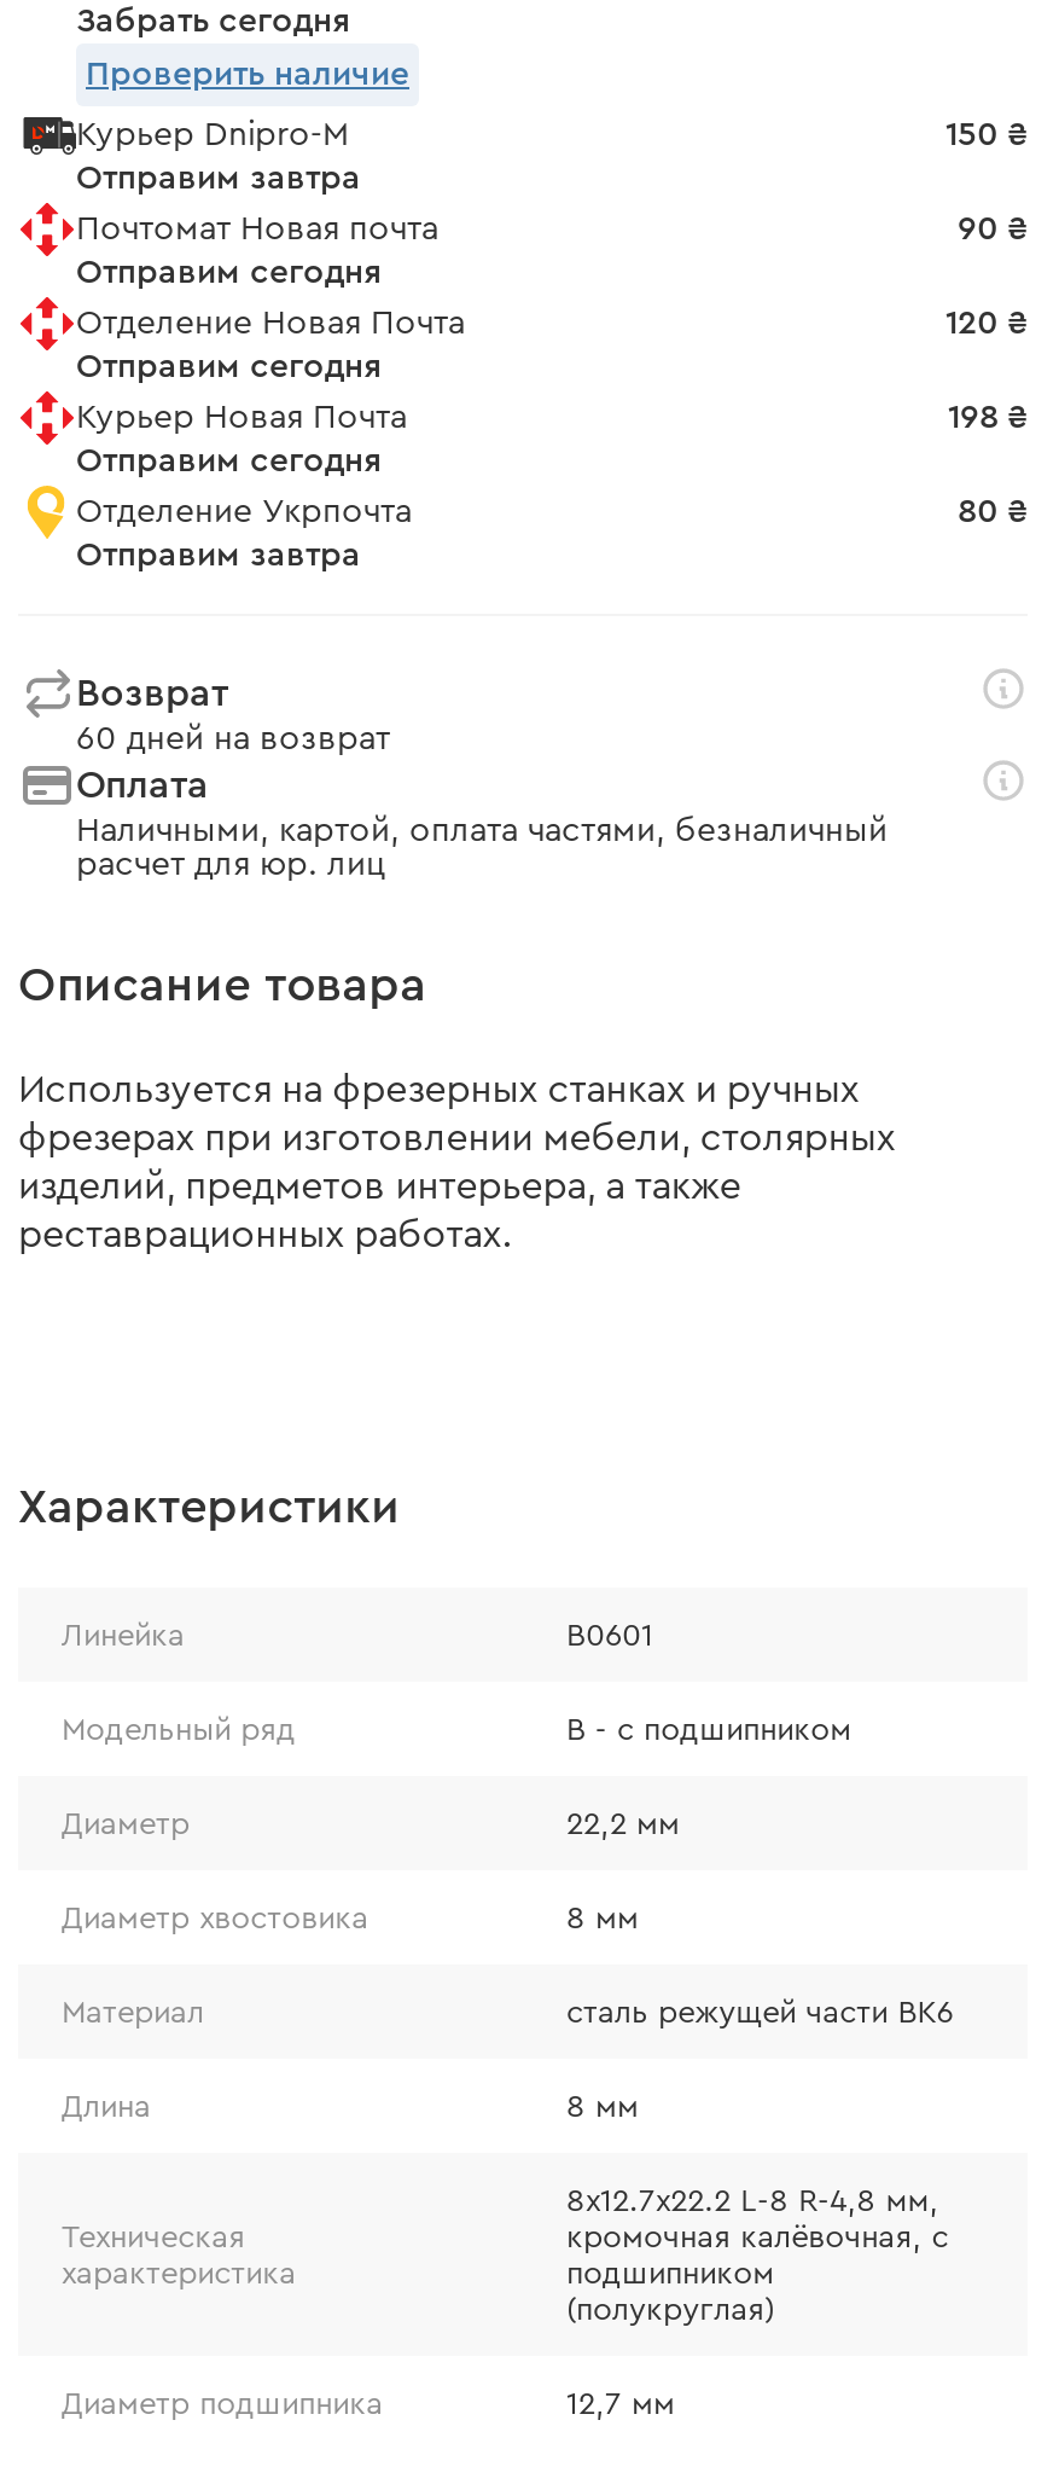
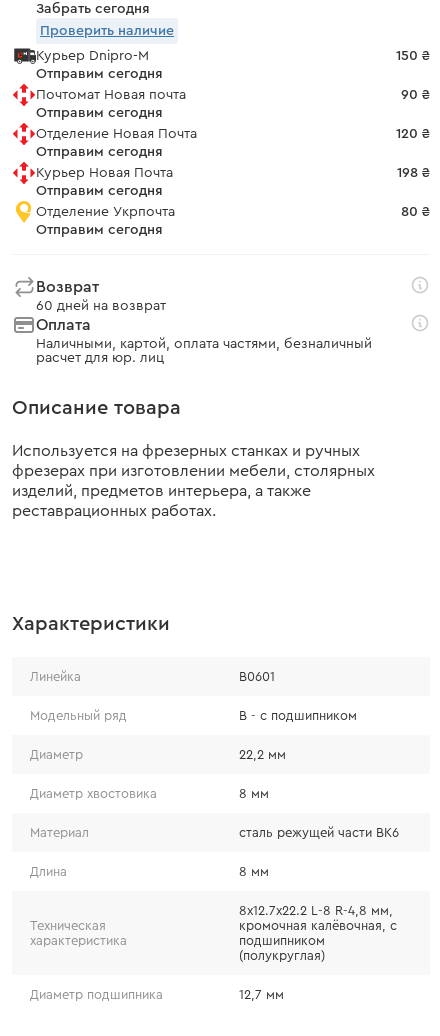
- Отправим завтра
+ Отправим сегодня

- Отправим завтра
+ Отправим сегодня
